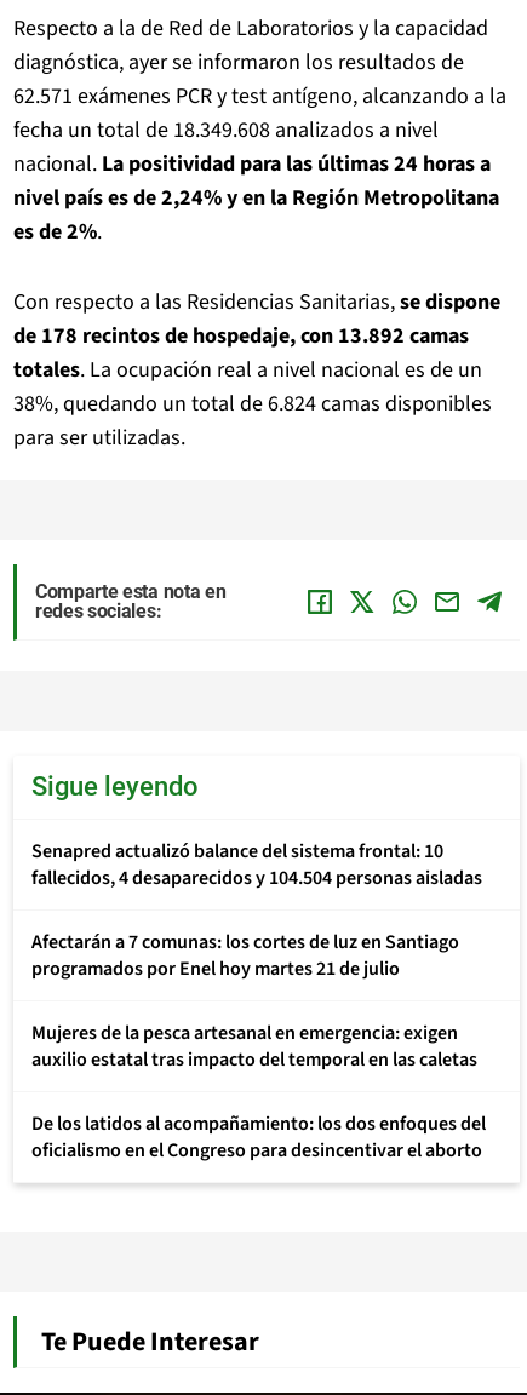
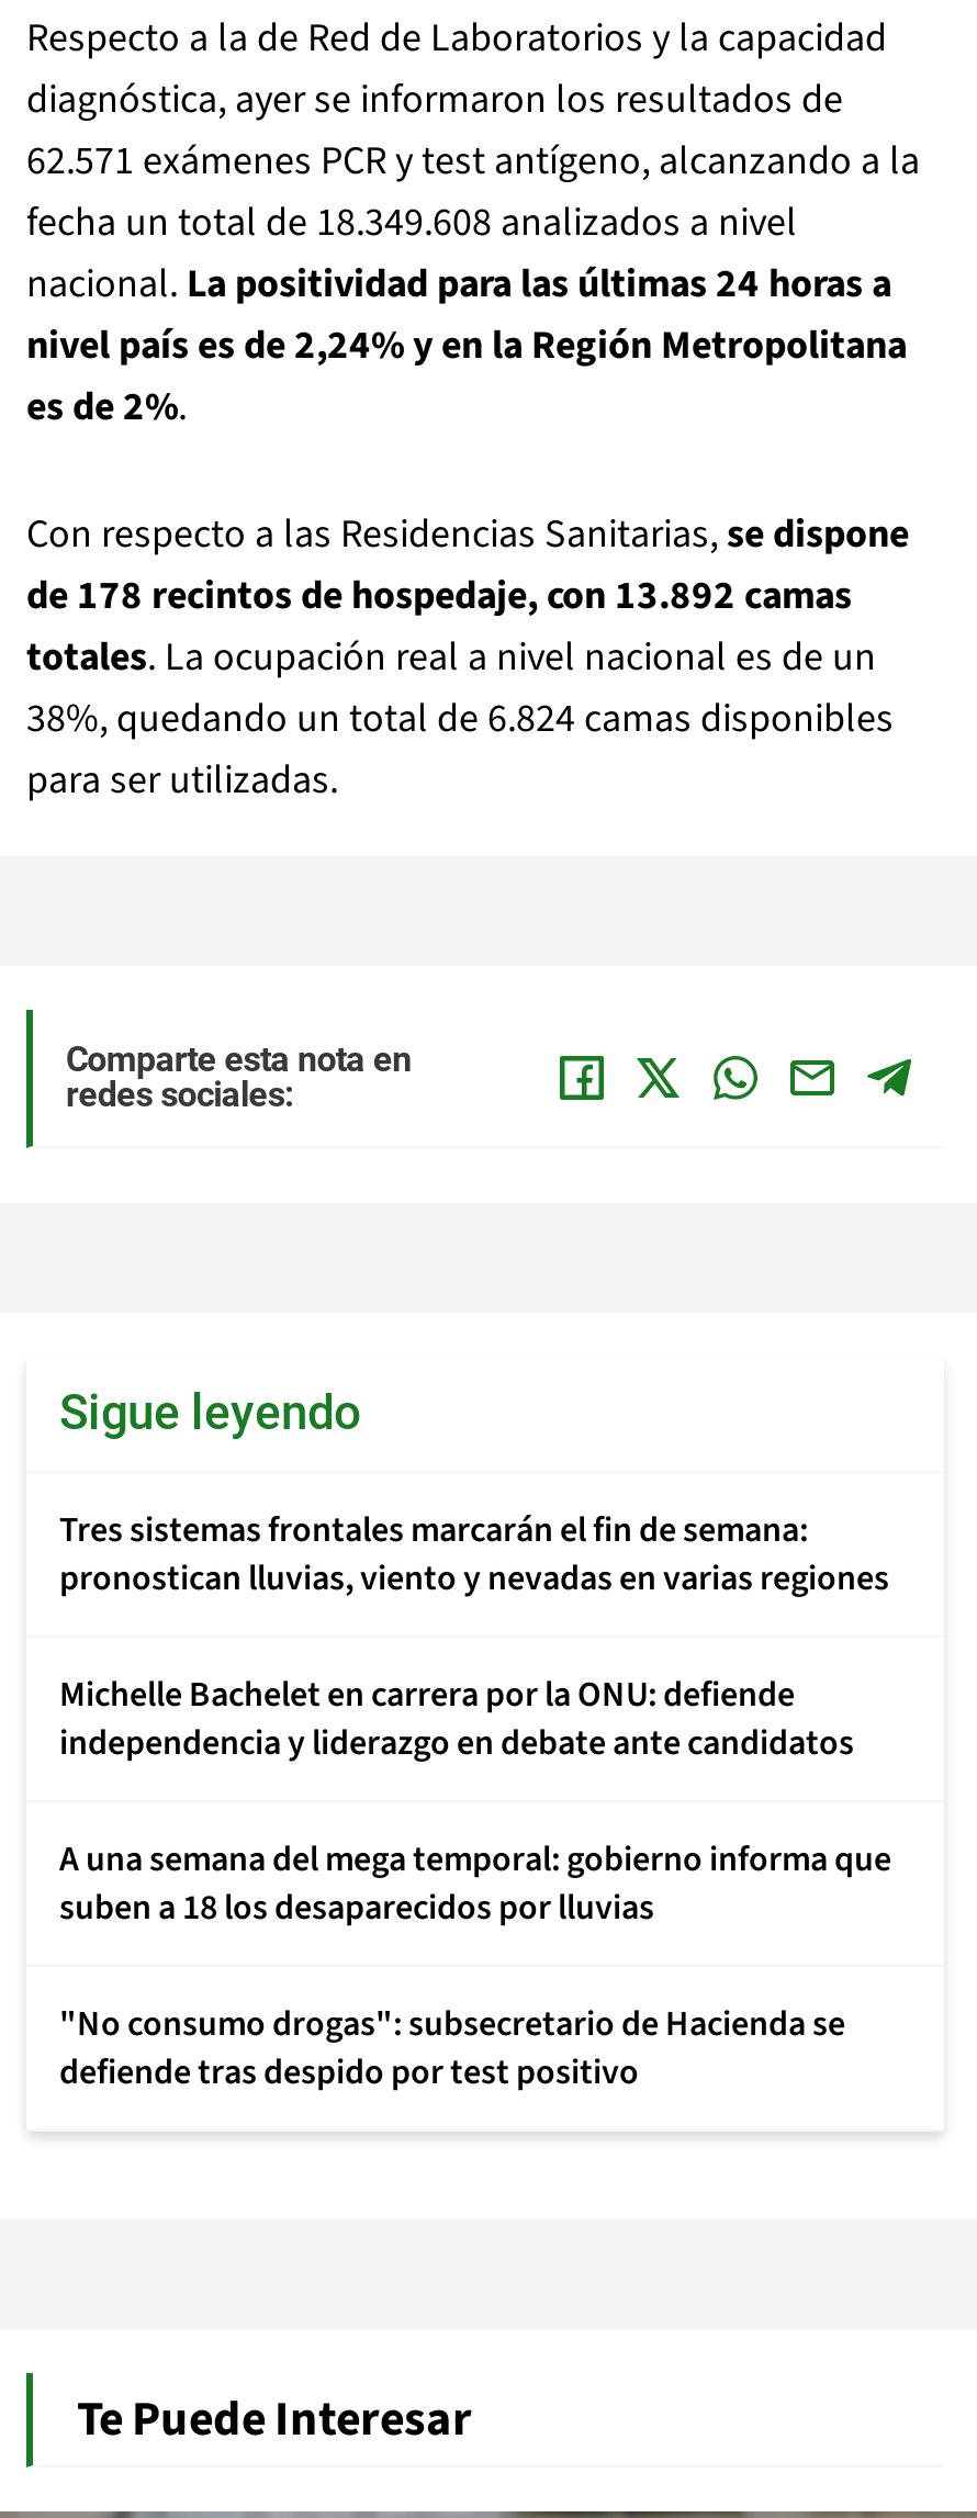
- Senapred actualizó balance del sistema frontal: 10
- fallecidos, 4 desaparecidos y 104.504 personas aisladas
+ Tres sistemas frontales marcarán el fin de semana:
+ pronostican lluvias, viento y nevadas en varias regiones

- Afectarán a 7 comunas: los cortes de luz en Santiago
- programados por Enel hoy martes 21 de julio
+ Michelle Bachelet en carrera por la ONU: defiende
+ independencia y liderazgo en debate ante candidatos

- Mujeres de la pesca artesanal en emergencia: exigen
- auxilio estatal tras impacto del temporal en las caletas
+ A una semana del mega temporal: gobierno informa que
+ suben a 18 los desaparecidos por lluvias

- De los latidos al acompañamiento: los dos enfoques del
- oficialismo en el Congreso para desincentivar el aborto
+ "No consumo drogas": subsecretario de Hacienda se
+ defiende tras despido por test positivo
